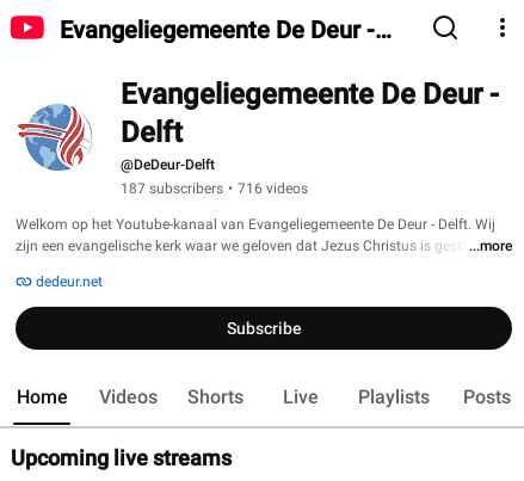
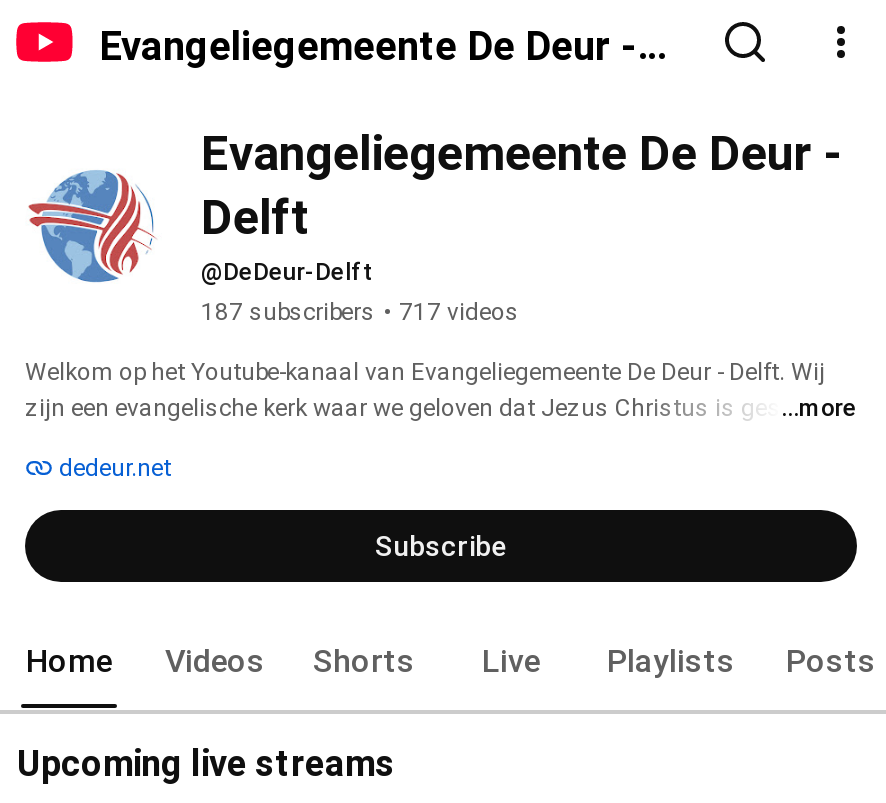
- 187 subscribers • 716 videos
+ 187 subscribers • 717 videos
